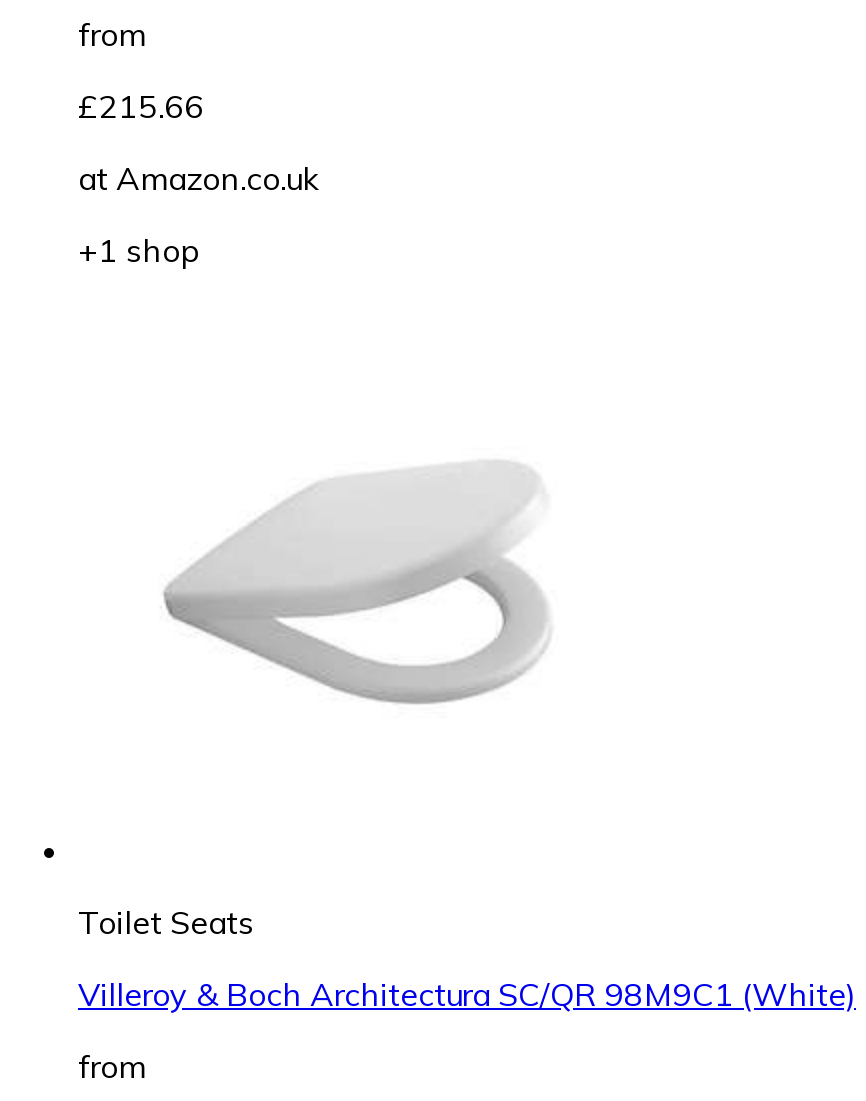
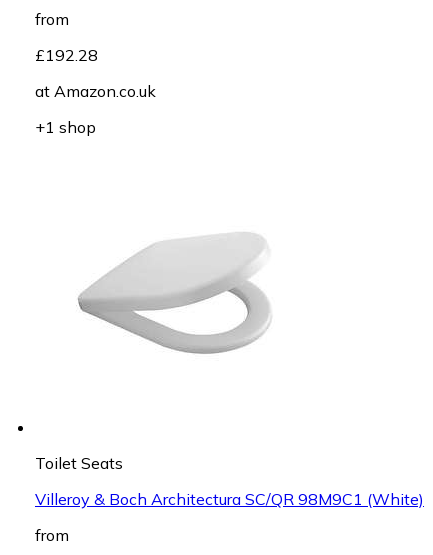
- £215.66
+ £192.28
